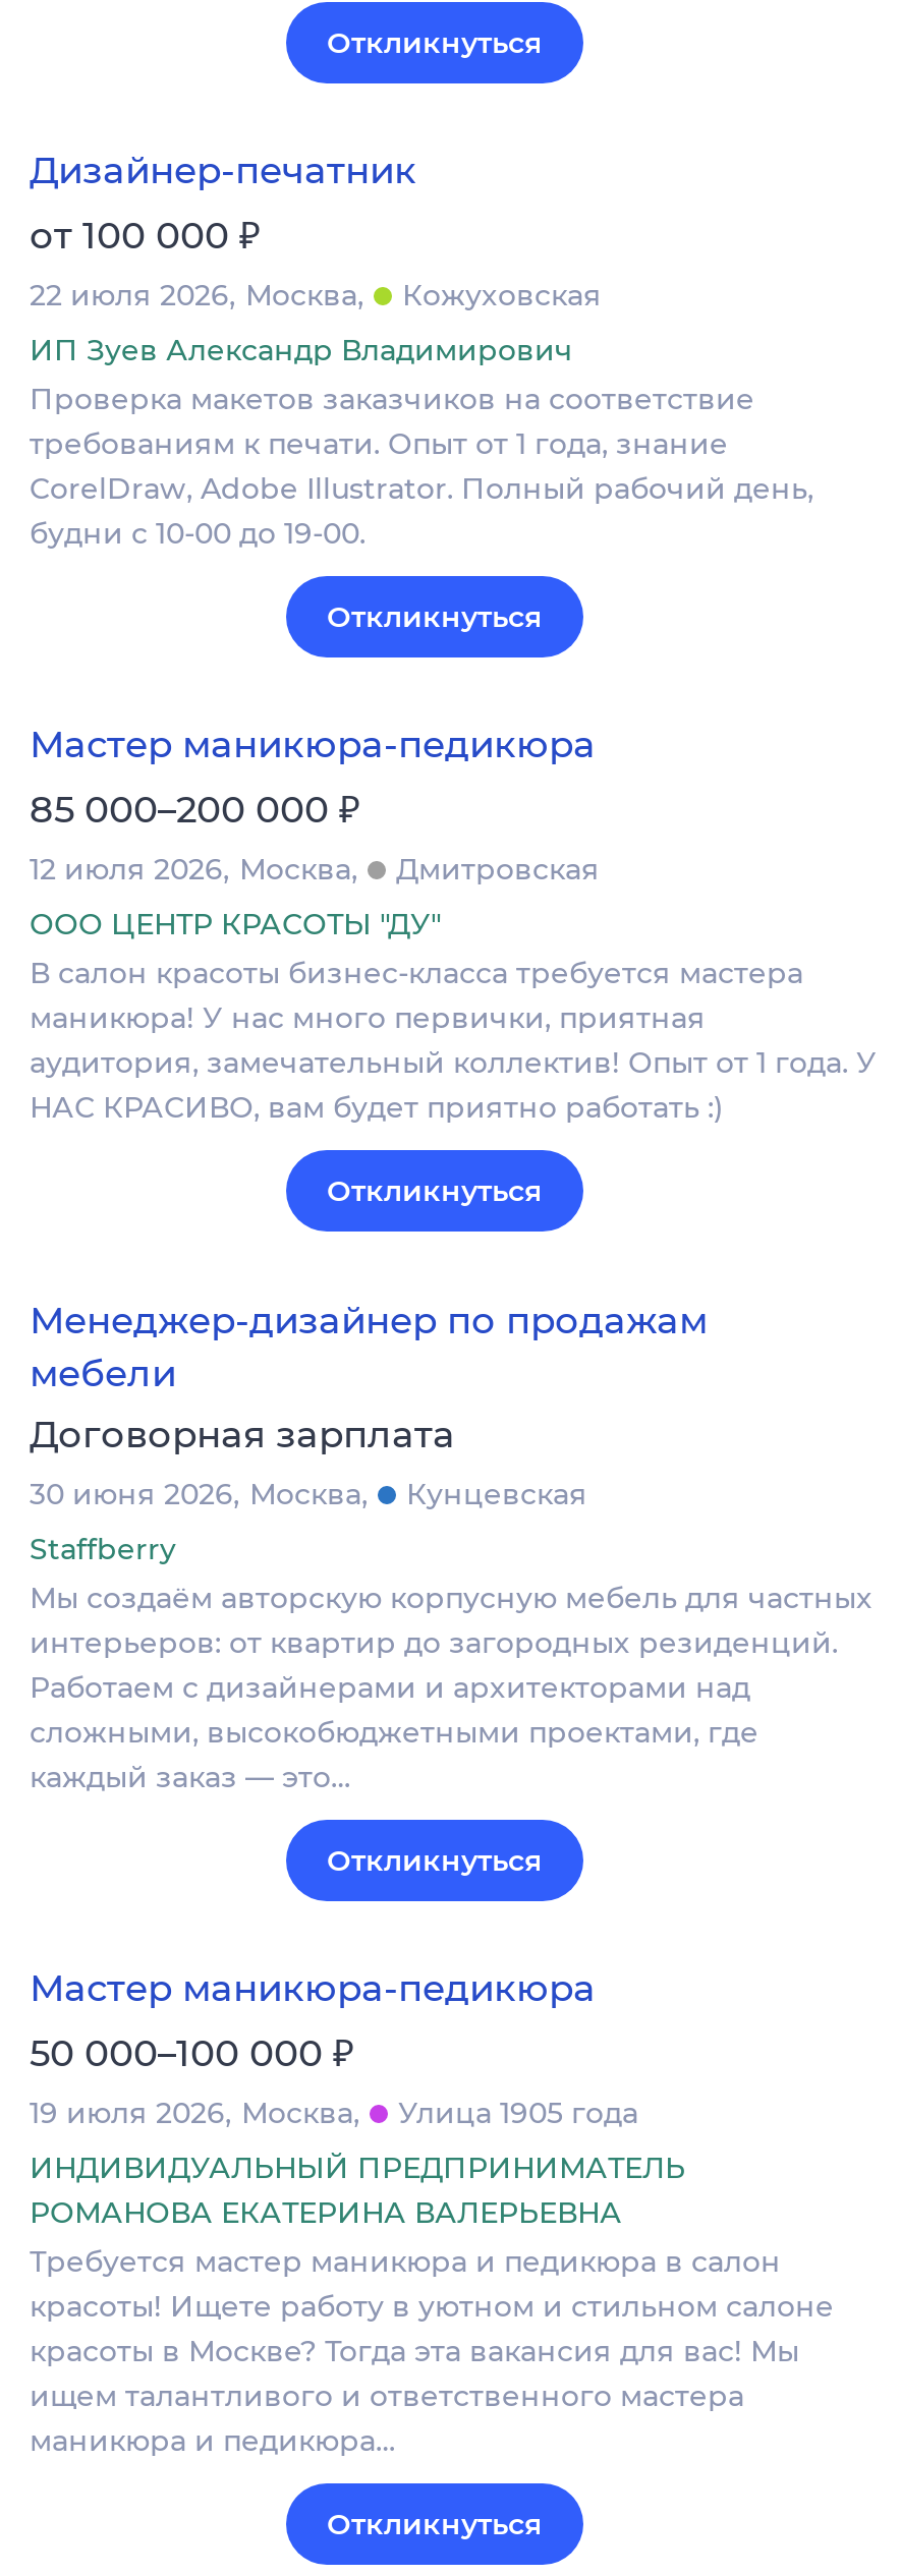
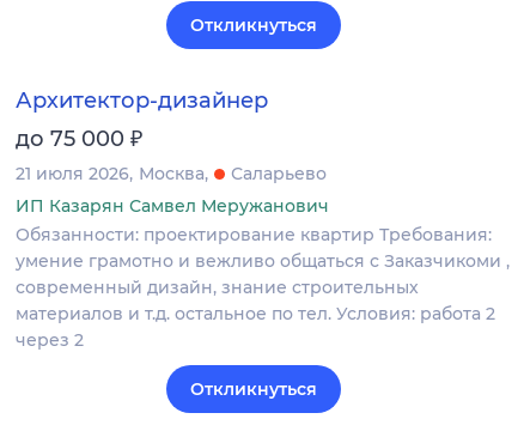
- Дизайнер-печатник
- от 100 000 ₽
- 22 июля 2026 Москва
- Кожуховская
- ИП Зуев Александр Владимирович
- Проверка макетов заказчиков на соответствие
- требованиям к печати. Опыт от 1 года, знание
- CorelDraw, Adobe Illustrator. Полный рабочий день,
- будни с 10-00 до 19-00.
- Откликнуться
- Мастер маникюра-педикюра
- 85 000–200 000 ₽
- 12 июля 2026 Москва
- Дмитровская
- ООО ЦЕНТР КРАСОТЫ "ДУ"
- В салон красоты бизнес-класса требуется мастера
- маникюра! У нас много первички, приятная
- аудитория, замечательный коллектив! Опыт от 1 года. У
- НАС КРАСИВО, вам будет приятно работать :)
- Откликнуться
- Менеджер-дизайнер по продажам
- мебели
- Договорная зарплата
- 30 июня 2026 Москва
- Кунцевская
- Staffberry
- Мы создаём авторскую корпусную мебель для частных
- интерьеров: от квартир до загородных резиденций.
- Работаем с дизайнерами и архитекторами над
- сложными, высокобюджетными проектами, где
- каждый заказ — это…
- Откликнуться
- Мастер маникюра-педикюра
- 50 000–100 000 ₽
- 19 июля 2026 Москва
- Улица 1905 года
- ИНДИВИДУАЛЬНЫЙ ПРЕДПРИНИМАТЕЛЬ
- РОМАНОВА ЕКАТЕРИНА ВАЛЕРЬЕВНА
- Требуется мастер маникюра и педикюра в салон
- красоты! Ищете работу в уютном и стильном салоне
- красоты в Москве? Тогда эта вакансия для вас! Мы
- ищем талантливого и ответственного мастера
- маникюра и педикюра…
+ Архитектор-дизайнер
+ до 75 000 ₽
+ 21 июля 2026 Москва
+ Саларьево
+ ИП Казарян Самвел Меружанович
+ Обязанности: проектирование квартир Требования:
+ умение грамотно и вежливо общаться с Заказчикоми ,
+ современный дизайн, знание строительных
+ материалов и т.д. остальное по тел. Условия: работа 2
+ через 2
